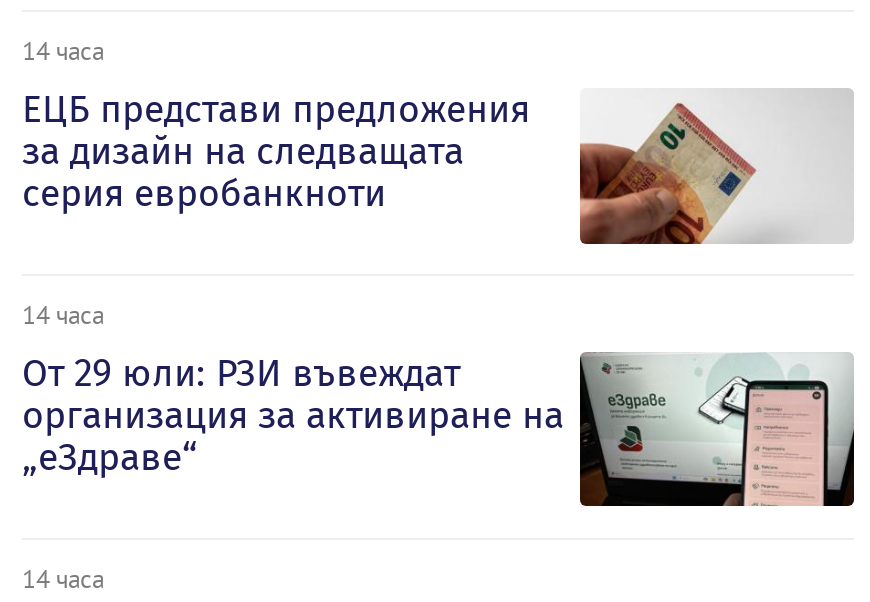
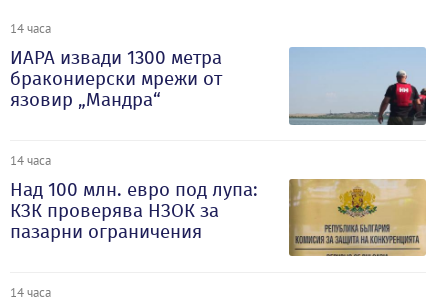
- ЕЦБ представи предложения
- за дизайн на следващата
- серия евробанкноти
+ ИАРА извади 1300 метра
+ бракониерски мрежи от
+ язовир „Мандра“

- [image]
+ [image]

- [image]
- От 29 юли: РЗИ въвеждат
- организация за активиране на
- „еЗдраве“
+ [image]
+ Над 100 млн. евро под лупа:
+ КЗК проверява НЗОК за
+ пазарни ограничения
